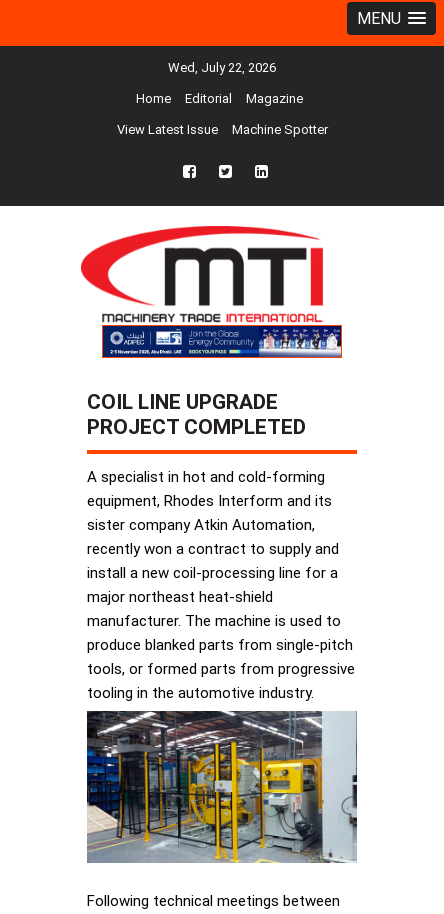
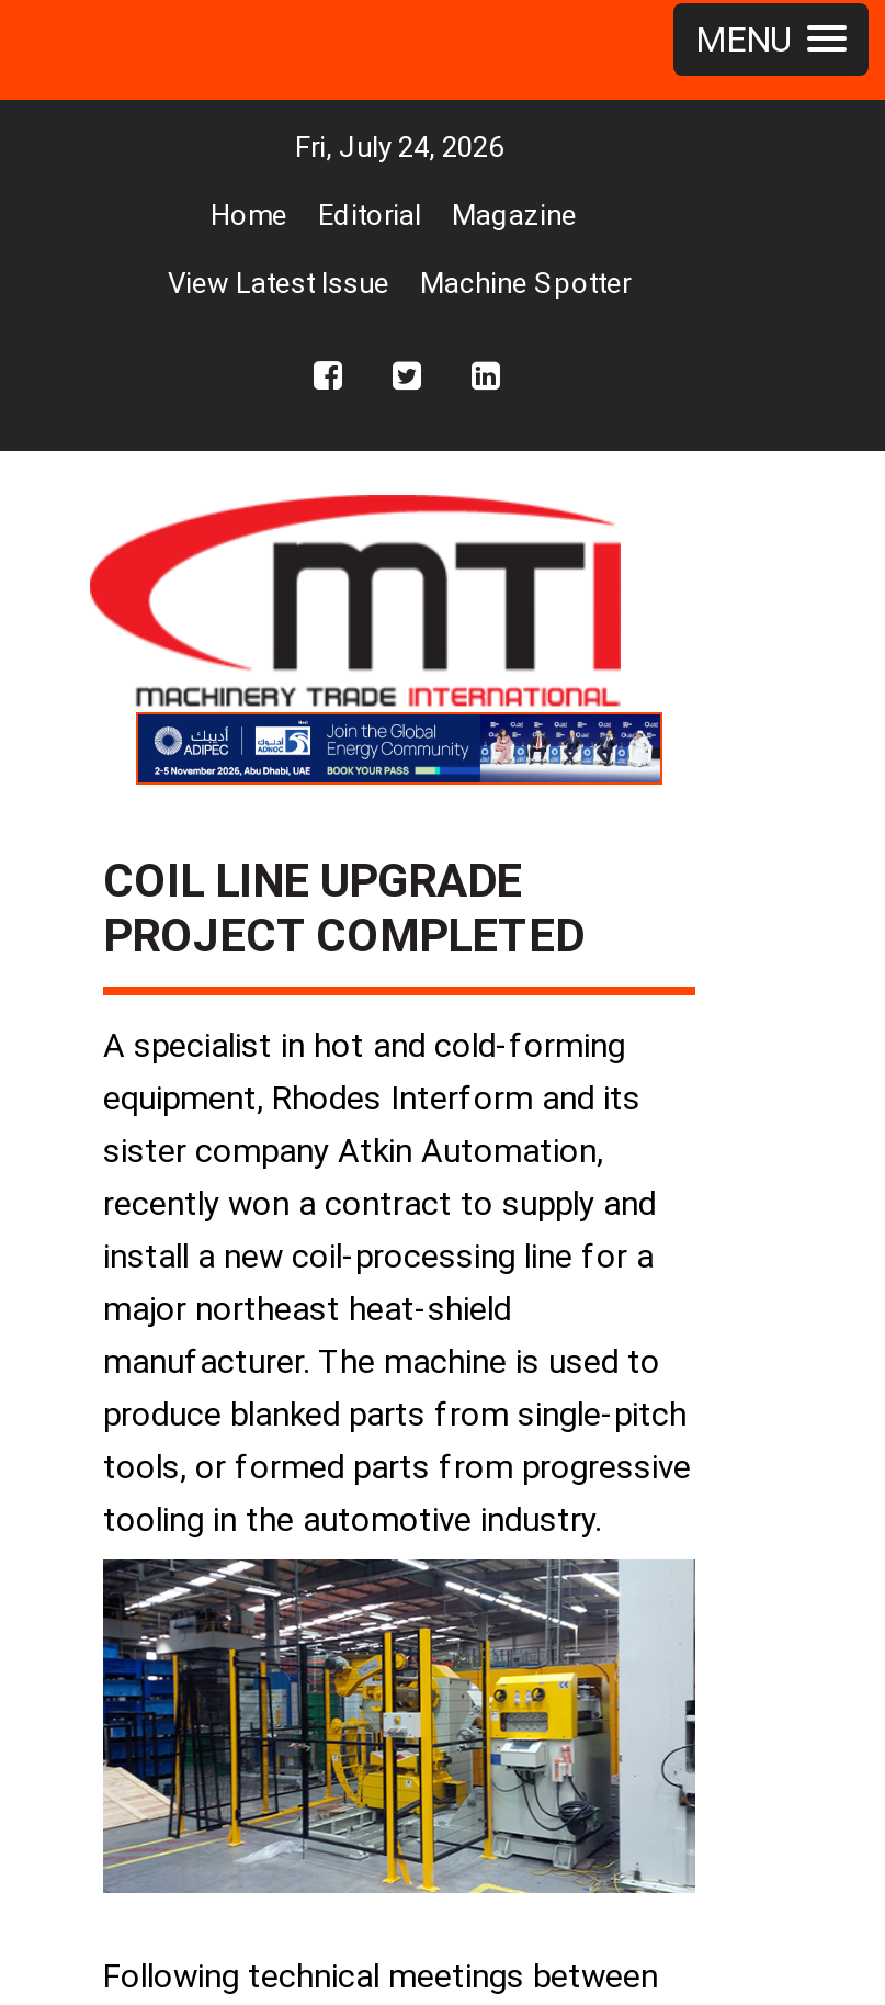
- Wed, July 22, 2026
+ Fri, July 24, 2026
